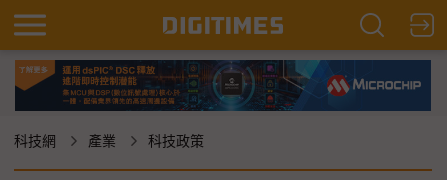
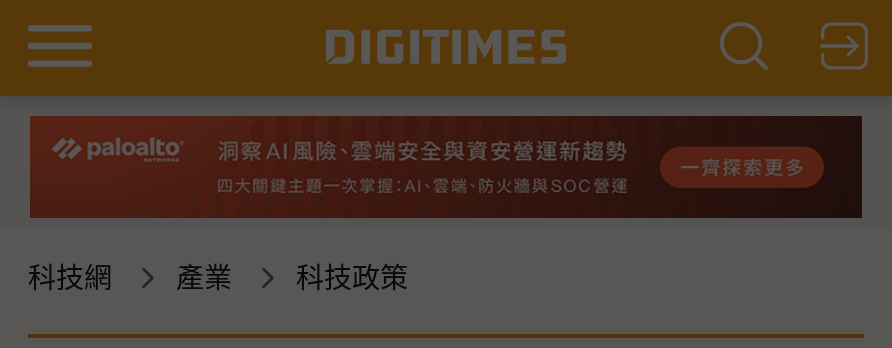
- [image]
+ [image]
